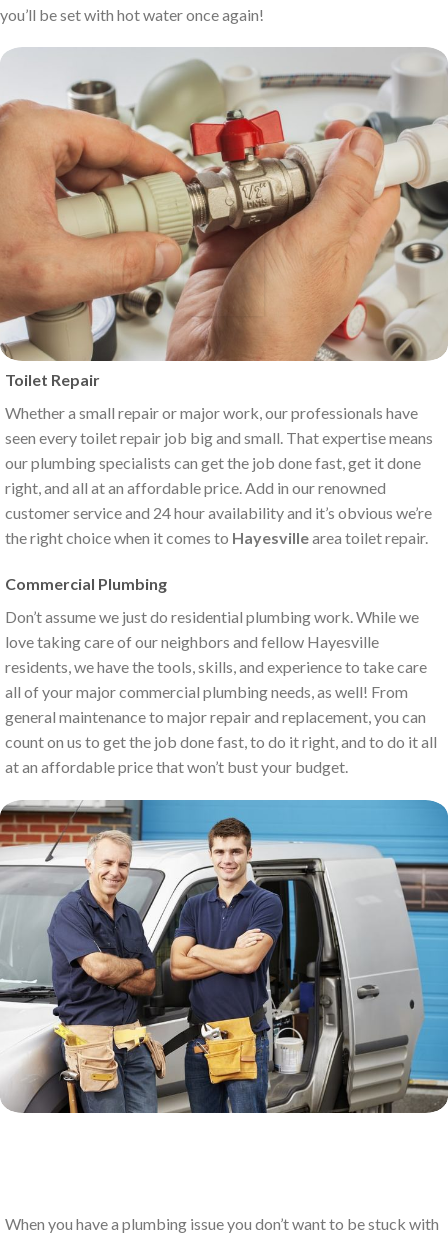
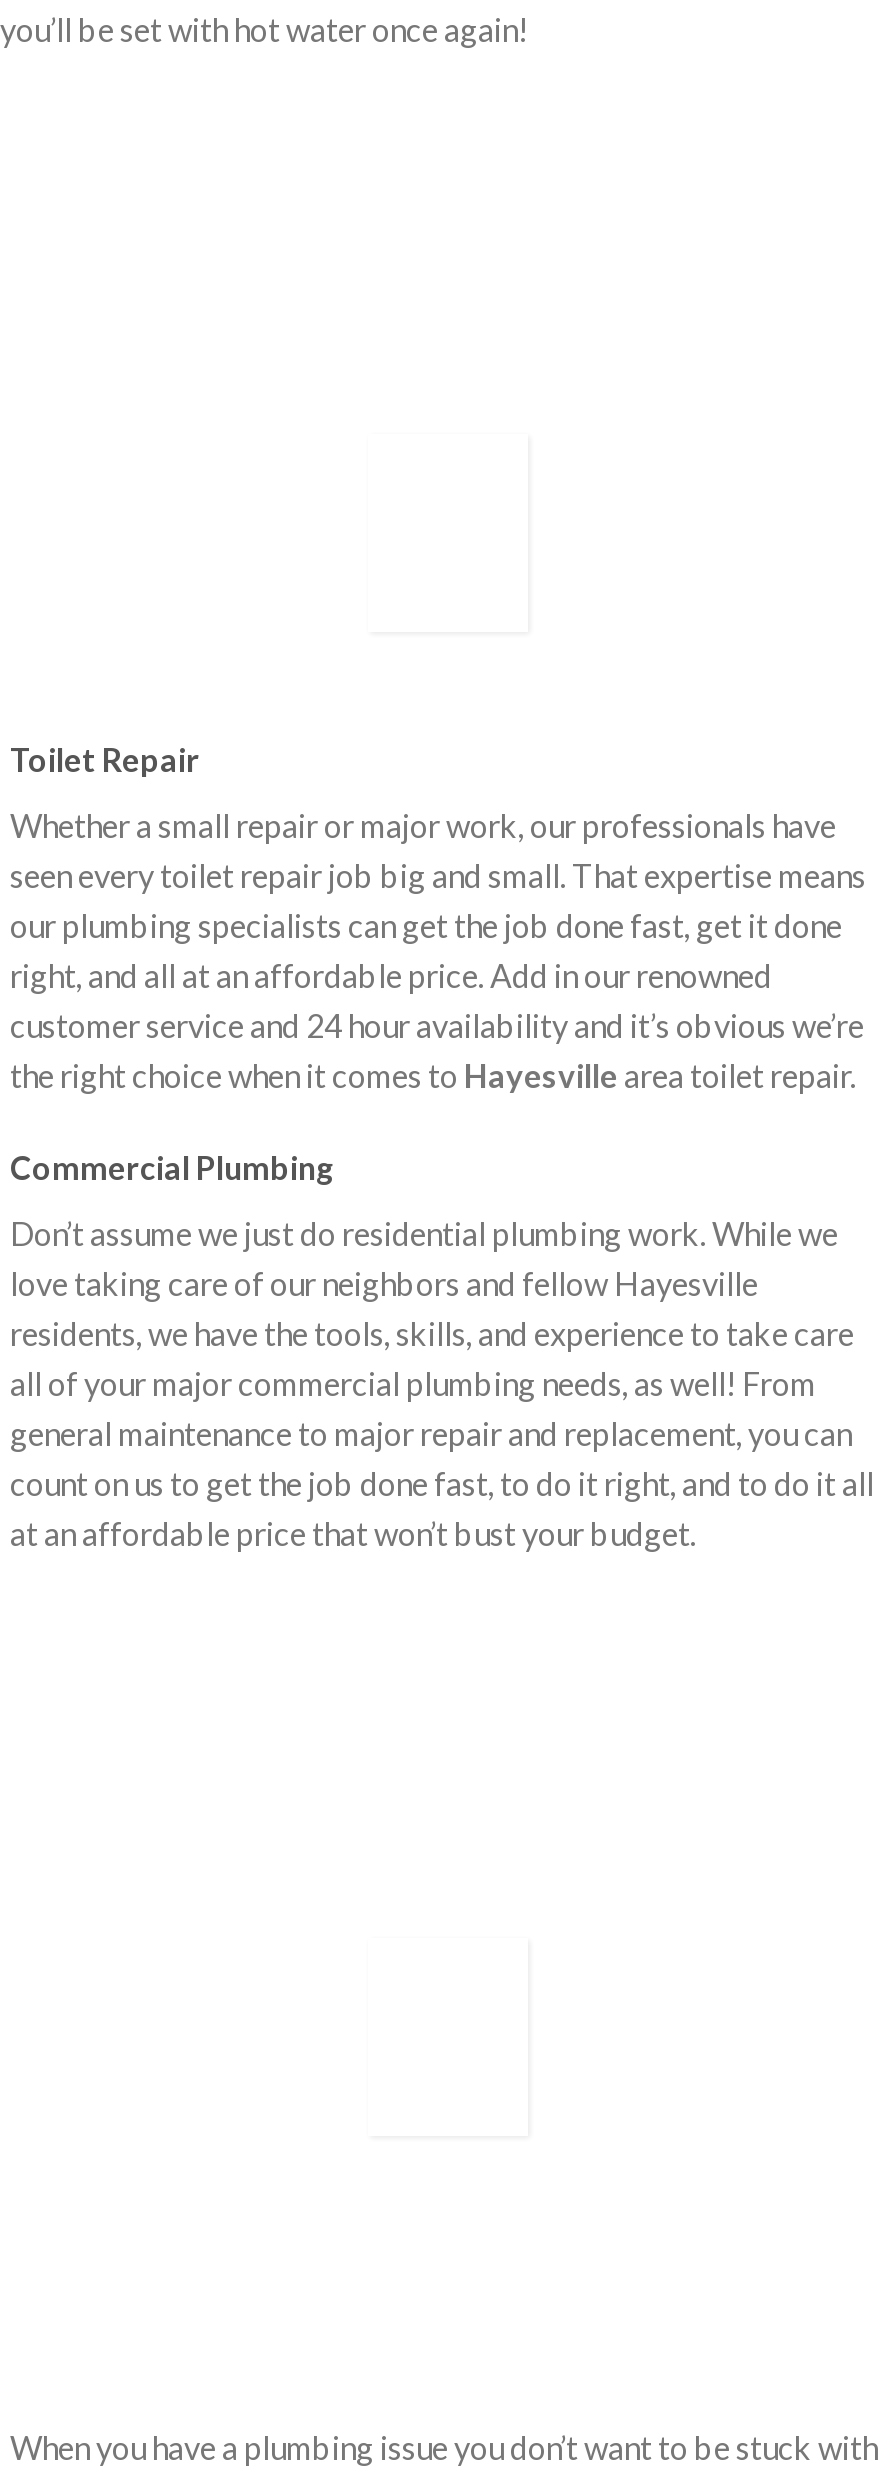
- [image]

- [image]
